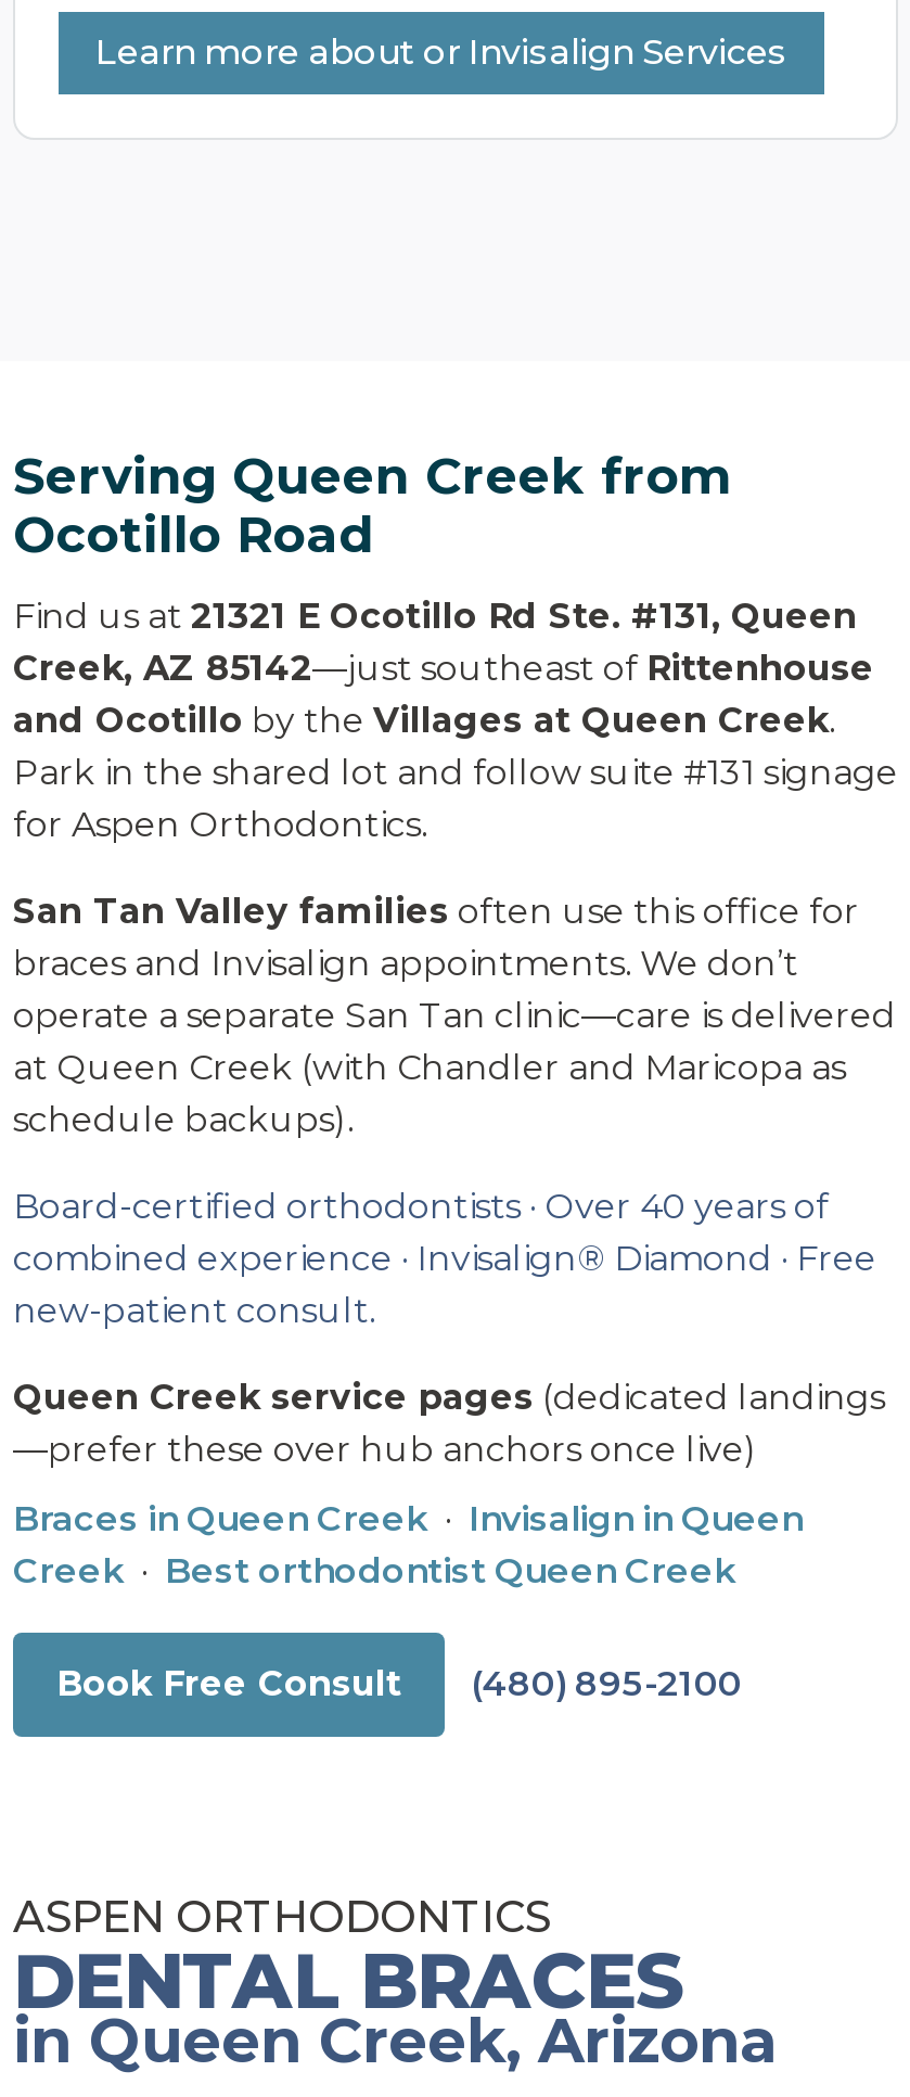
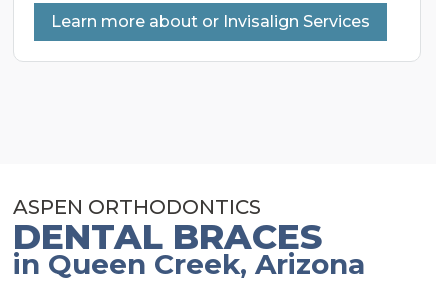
- Serving Queen Creek from
- Ocotillo Road
- Find us at 21321 E Ocotillo Rd Ste. #131, Queen
- Creek, AZ 85142—just southeast of Rittenhouse
- and Ocotillo by the Villages at Queen Creek.
- Park in the shared lot and follow suite #131 signage
- for Aspen Orthodontics.
- San Tan Valley families often use this office for
- braces and Invisalign appointments. We don’t
- operate a separate San Tan clinic—care is delivered
- at Queen Creek (with Chandler and Maricopa as
- schedule backups).
- Board-certified orthodontists · Over 40 years of
- combined experience · Invisalign® Diamond · Free
- new-patient consult.
- Queen Creek service pages (dedicated landings
- —prefer these over hub anchors once live)
- Braces in Queen Creek · Invisalign in Queen
- Creek · Best orthodontist Queen Creek
- Book Free Consult
- (480) 895-2100
